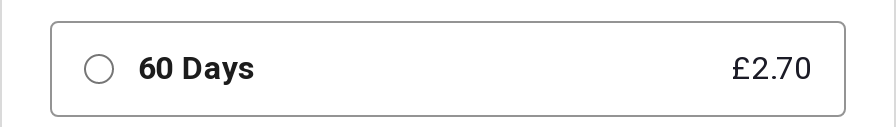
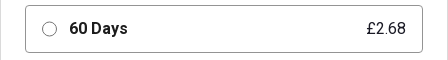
- £2.70
+ £2.68
